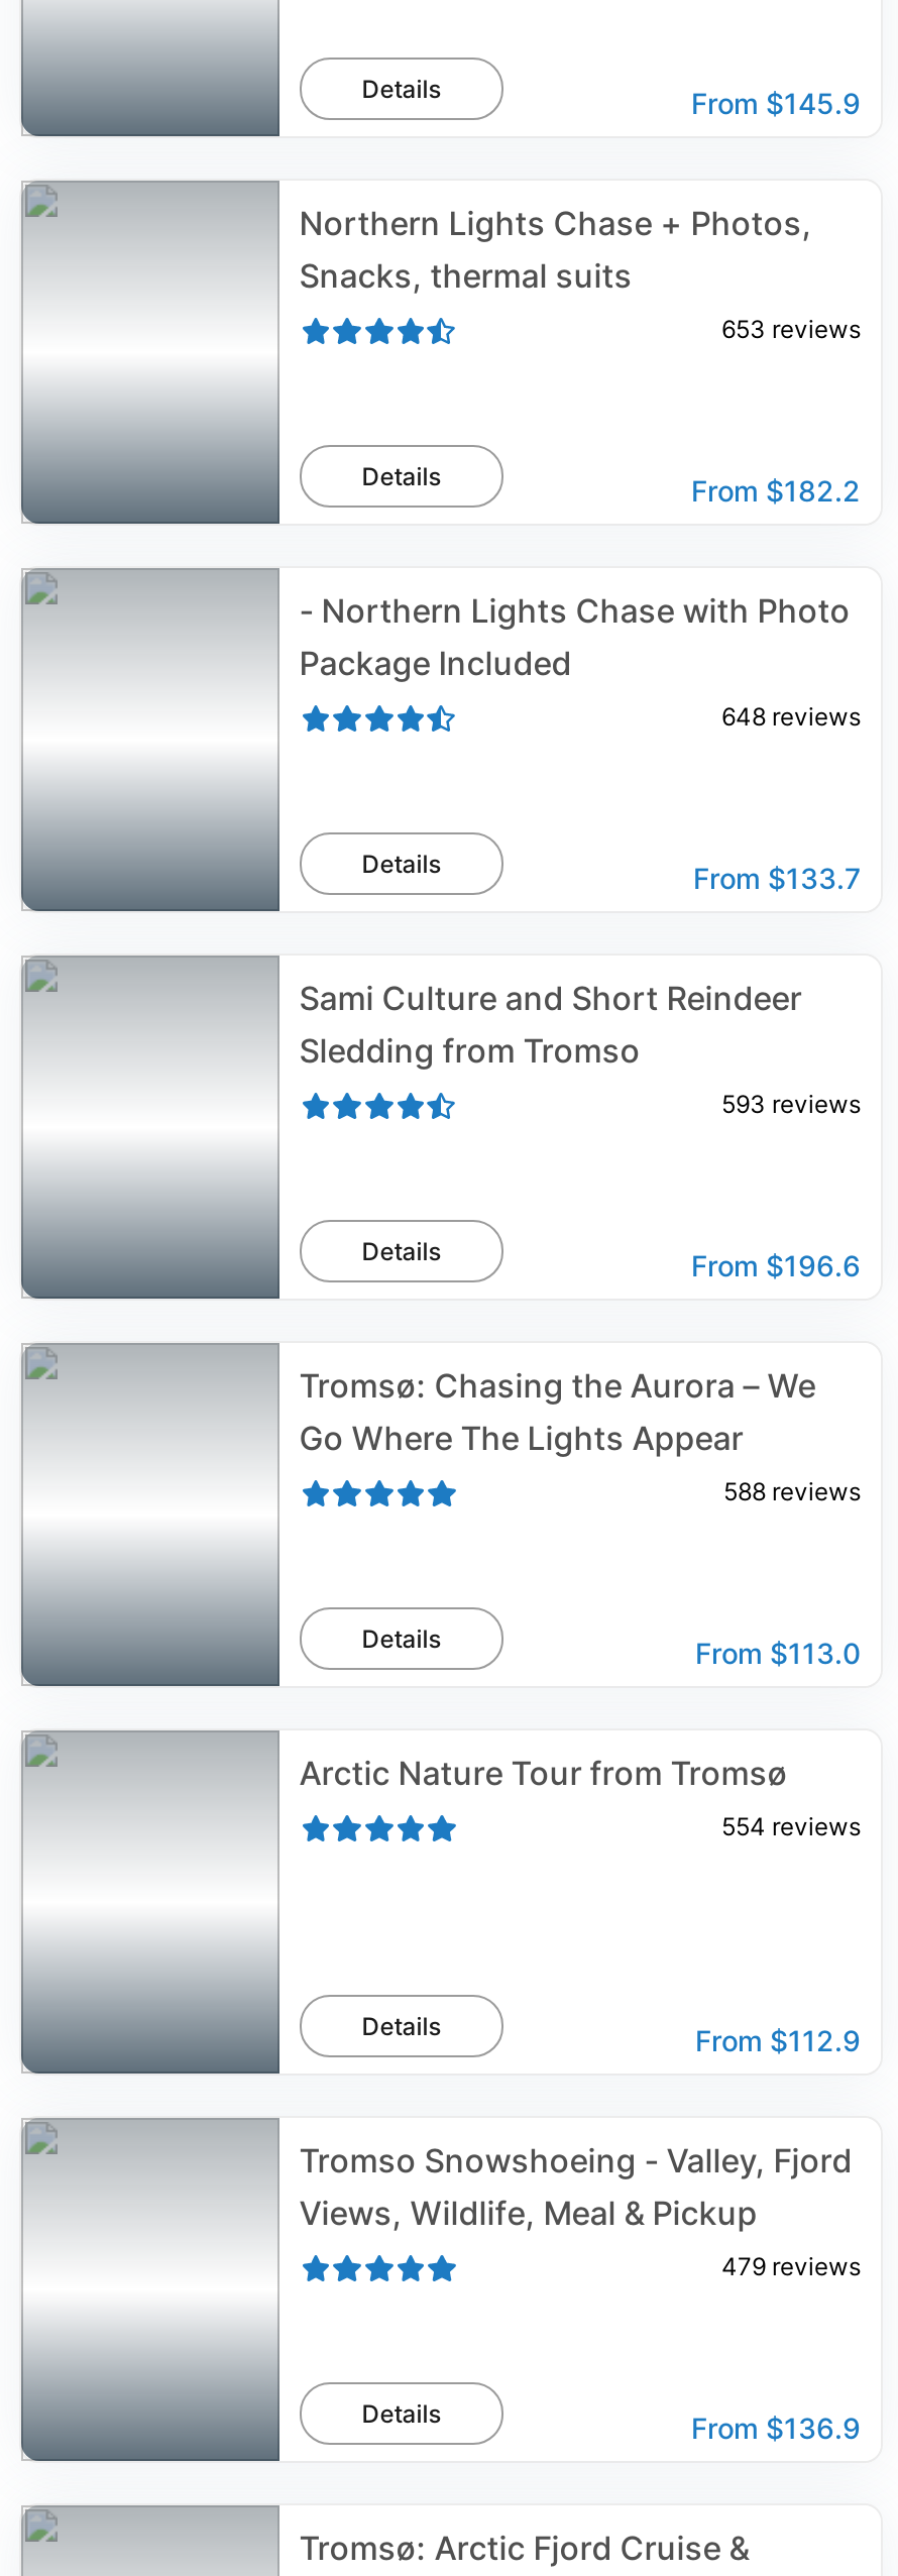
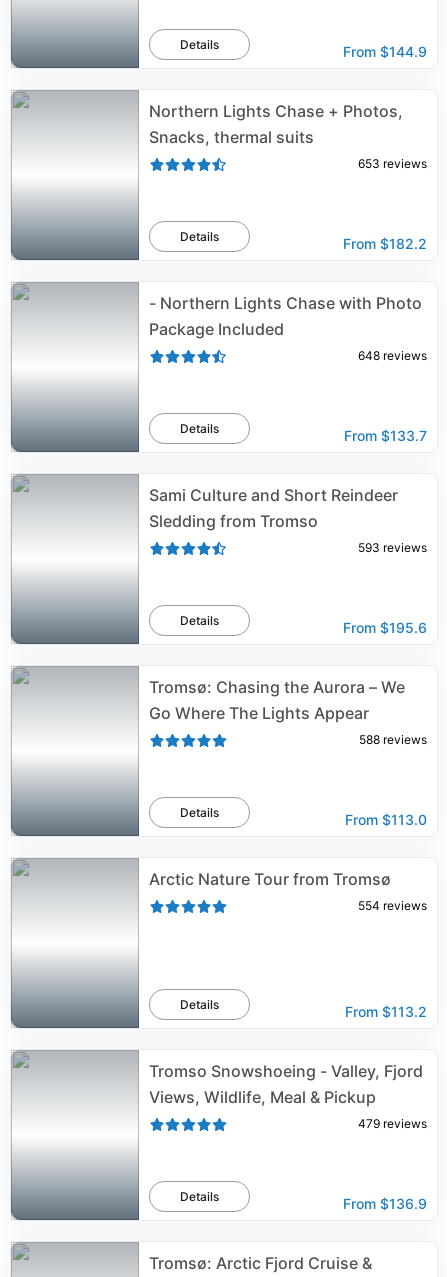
- From $145.9
+ From $144.9

- From $196.6
+ From $195.6

- From $112.9
+ From $113.2
